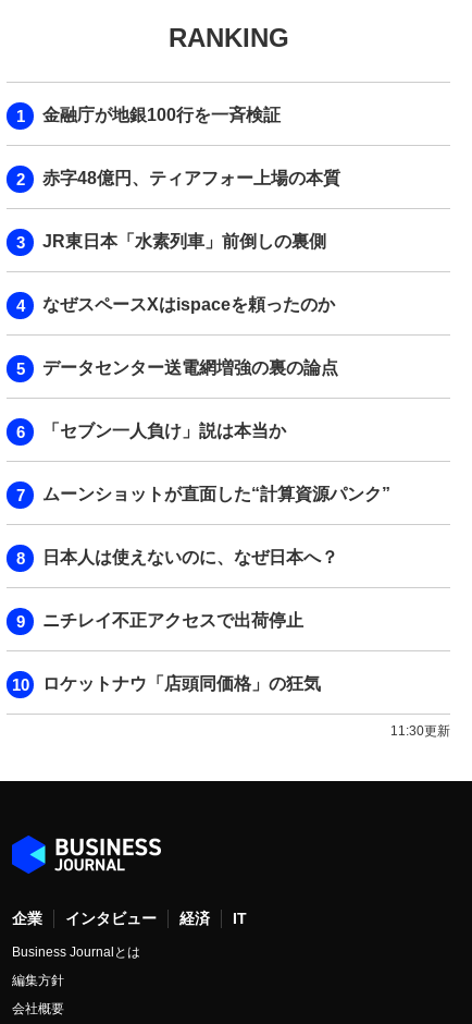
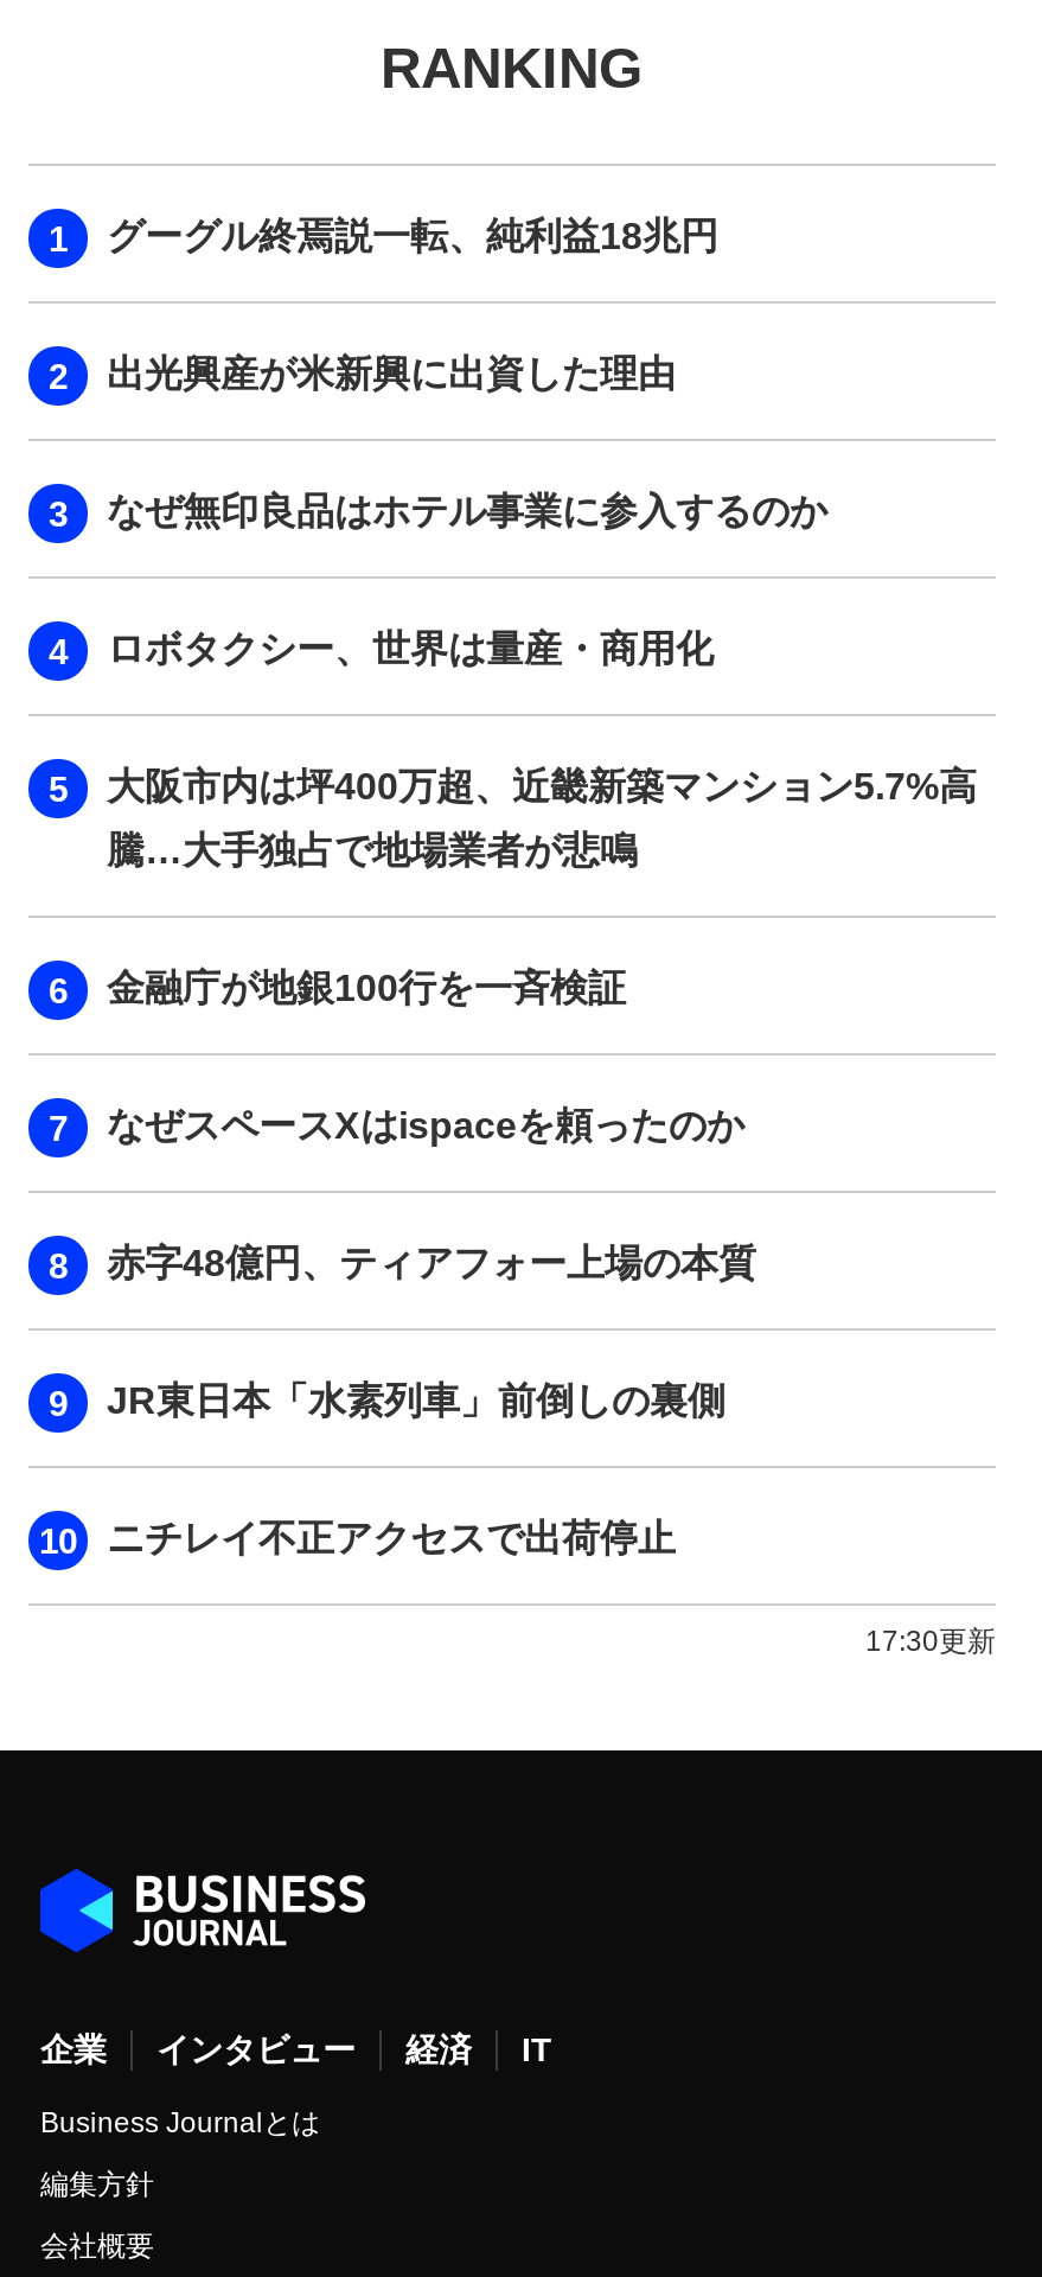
+ グーグル終焉説一転、純利益18兆円
+ 出光興産が米新興に出資した理由
+ なぜ無印良品はホテル事業に参入するのか
+ ロボタクシー、世界は量産・商用化
+ 大阪市内は坪400万超、近畿新築マンション5.7%高
+ 騰…大手独占で地場業者が悲鳴

moved down: 金融庁が地銀100行を一斉検証

moved down: 赤字48億円、ティアフォー上場の本質 | JR東日本「水素列車」前倒しの裏側

moved up: なぜスペースXはispaceを頼ったのか

- データセンター送電網増強の裏の論点
- 「セブン一人負け」説は本当か
- ムーンショットが直面した“計算資源パンク”
- 日本人は使えないのに、なぜ日本へ？

moved down: ニチレイ不正アクセスで出荷停止

- ロケットナウ「店頭同価格」の狂気
- 11:30更新
+ 17:30更新
